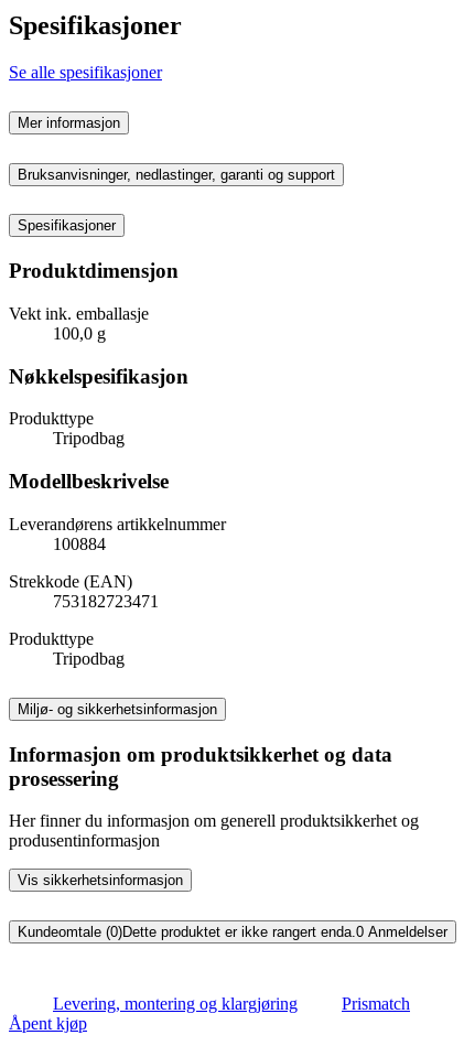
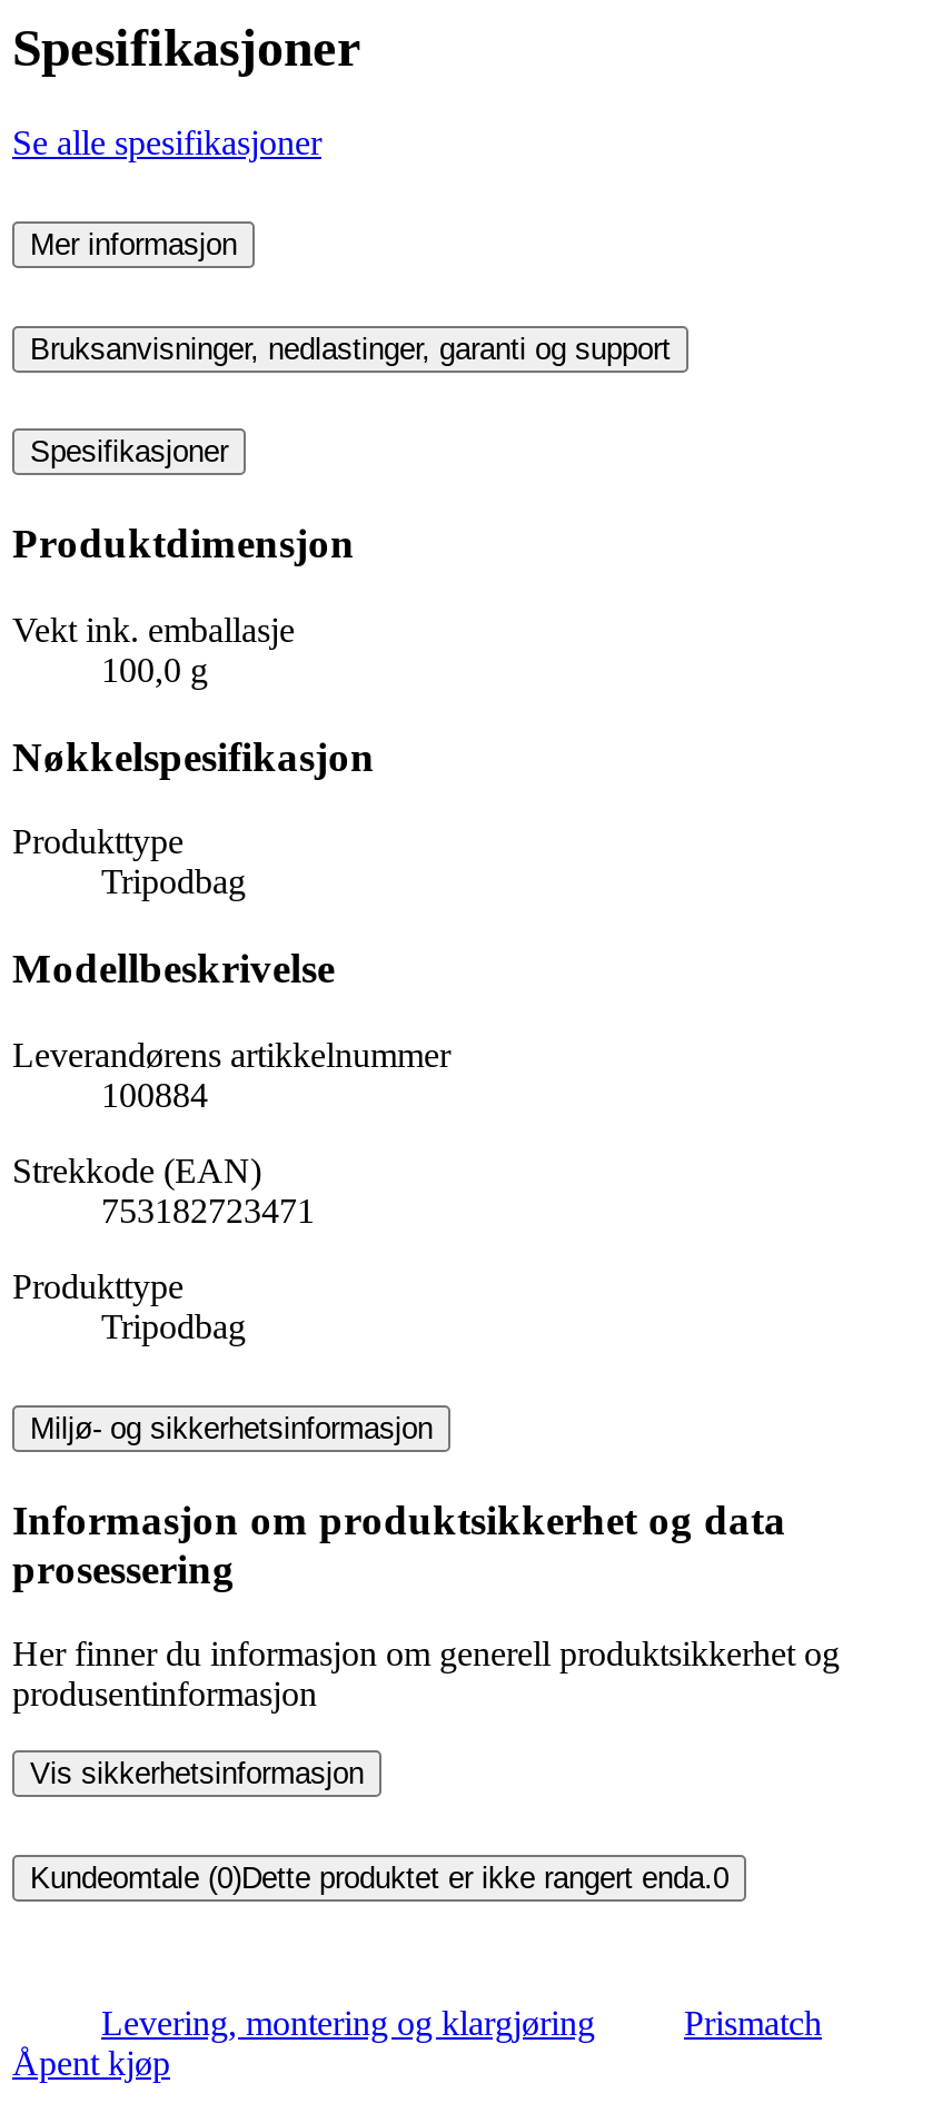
- Kundeomtale (0)Dette produktet er ikke rangert enda.0 Anmeldelser
+ Kundeomtale (0)Dette produktet er ikke rangert enda.0
